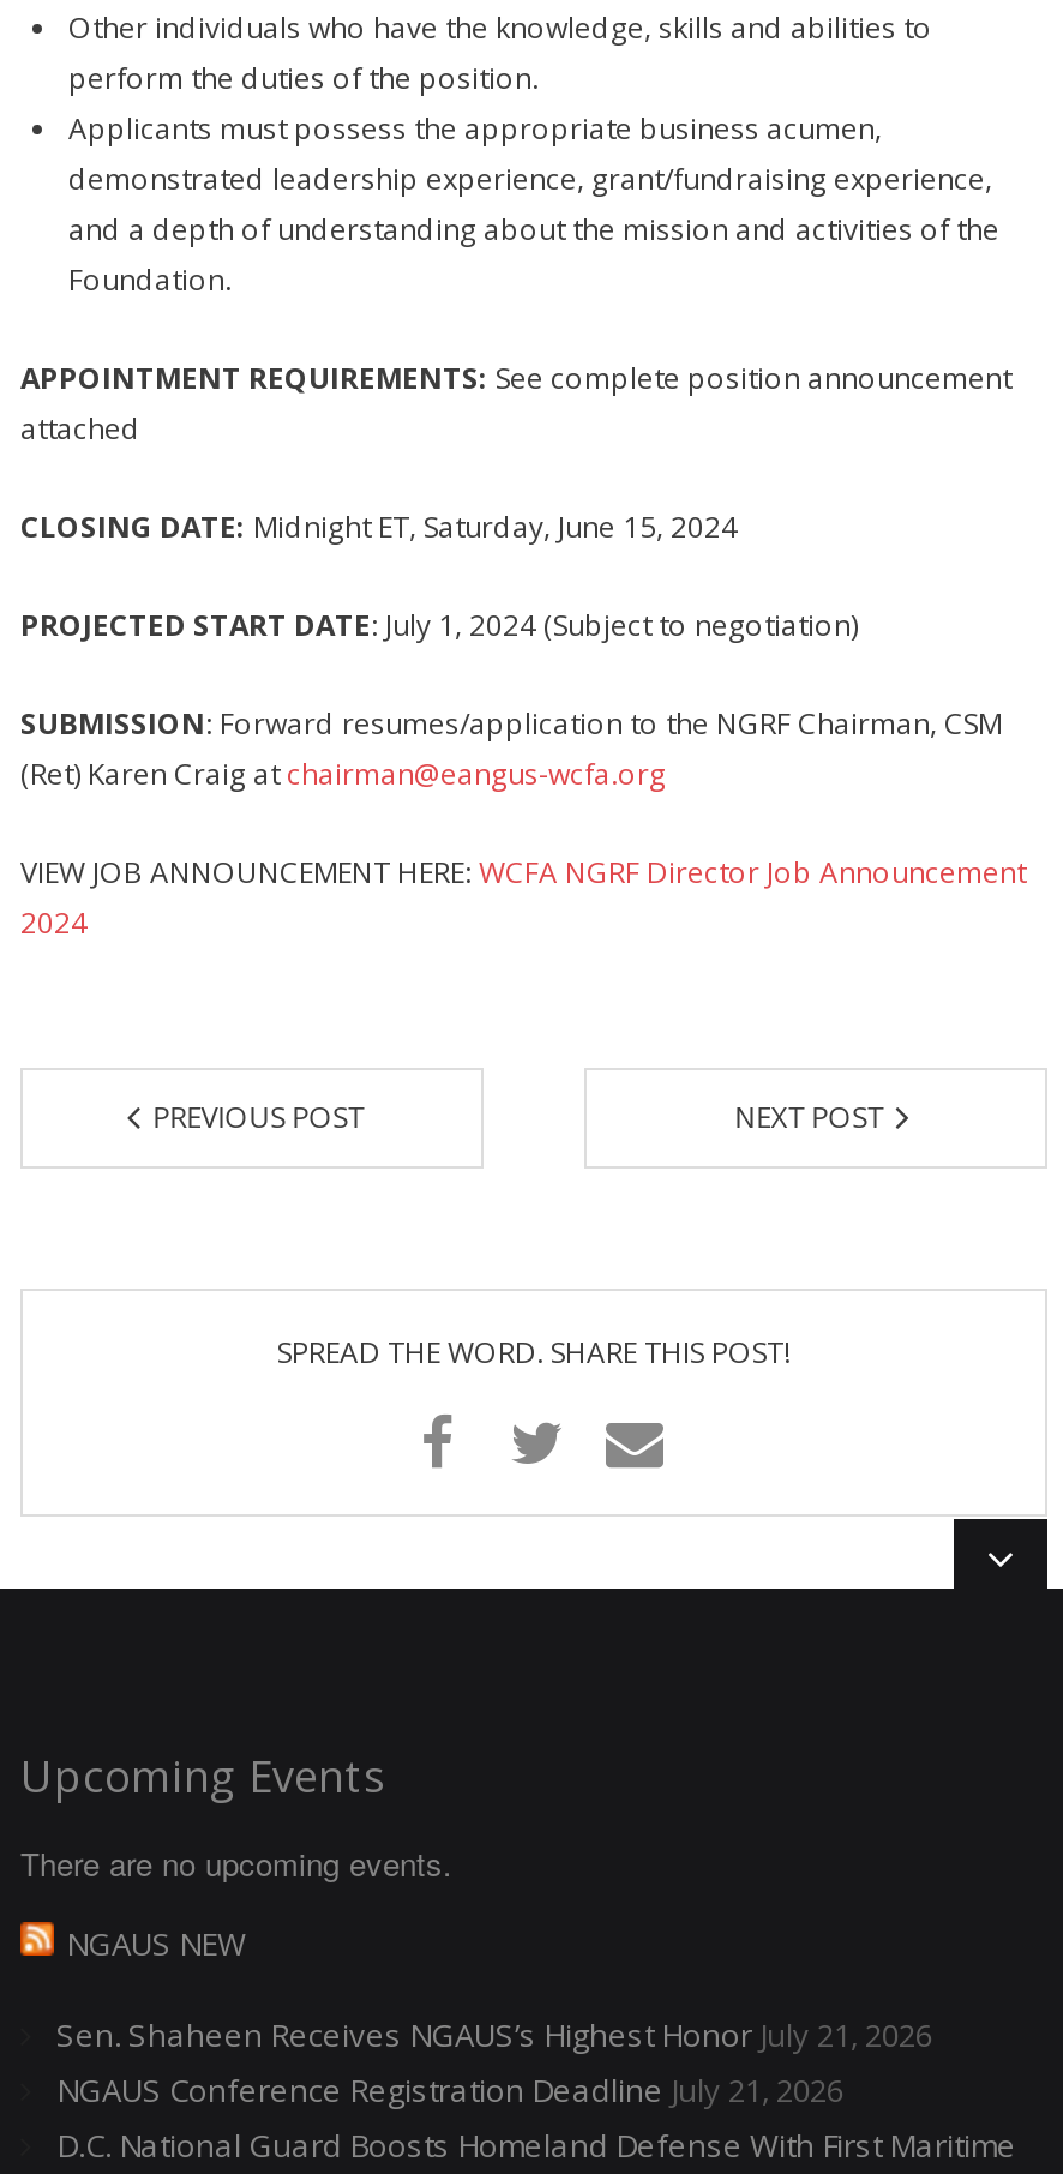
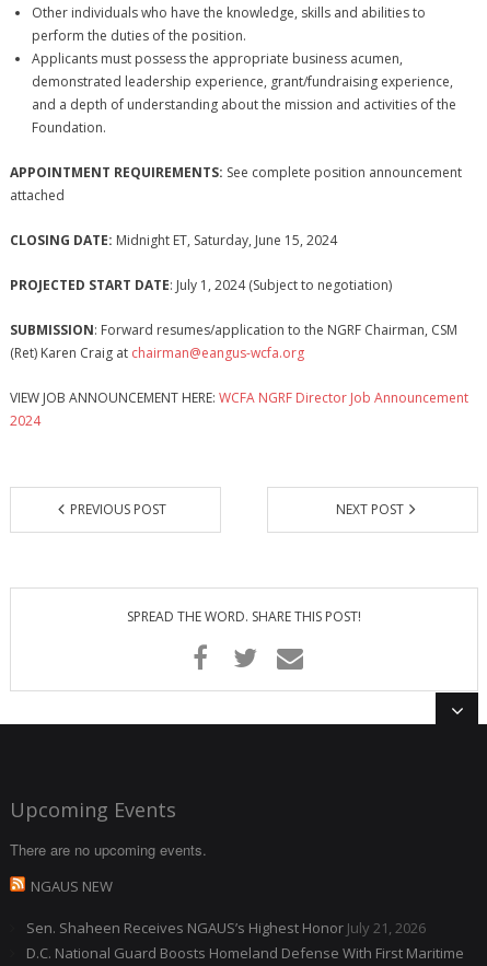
- NGAUS Conference Registration Deadline July 21, 2026
